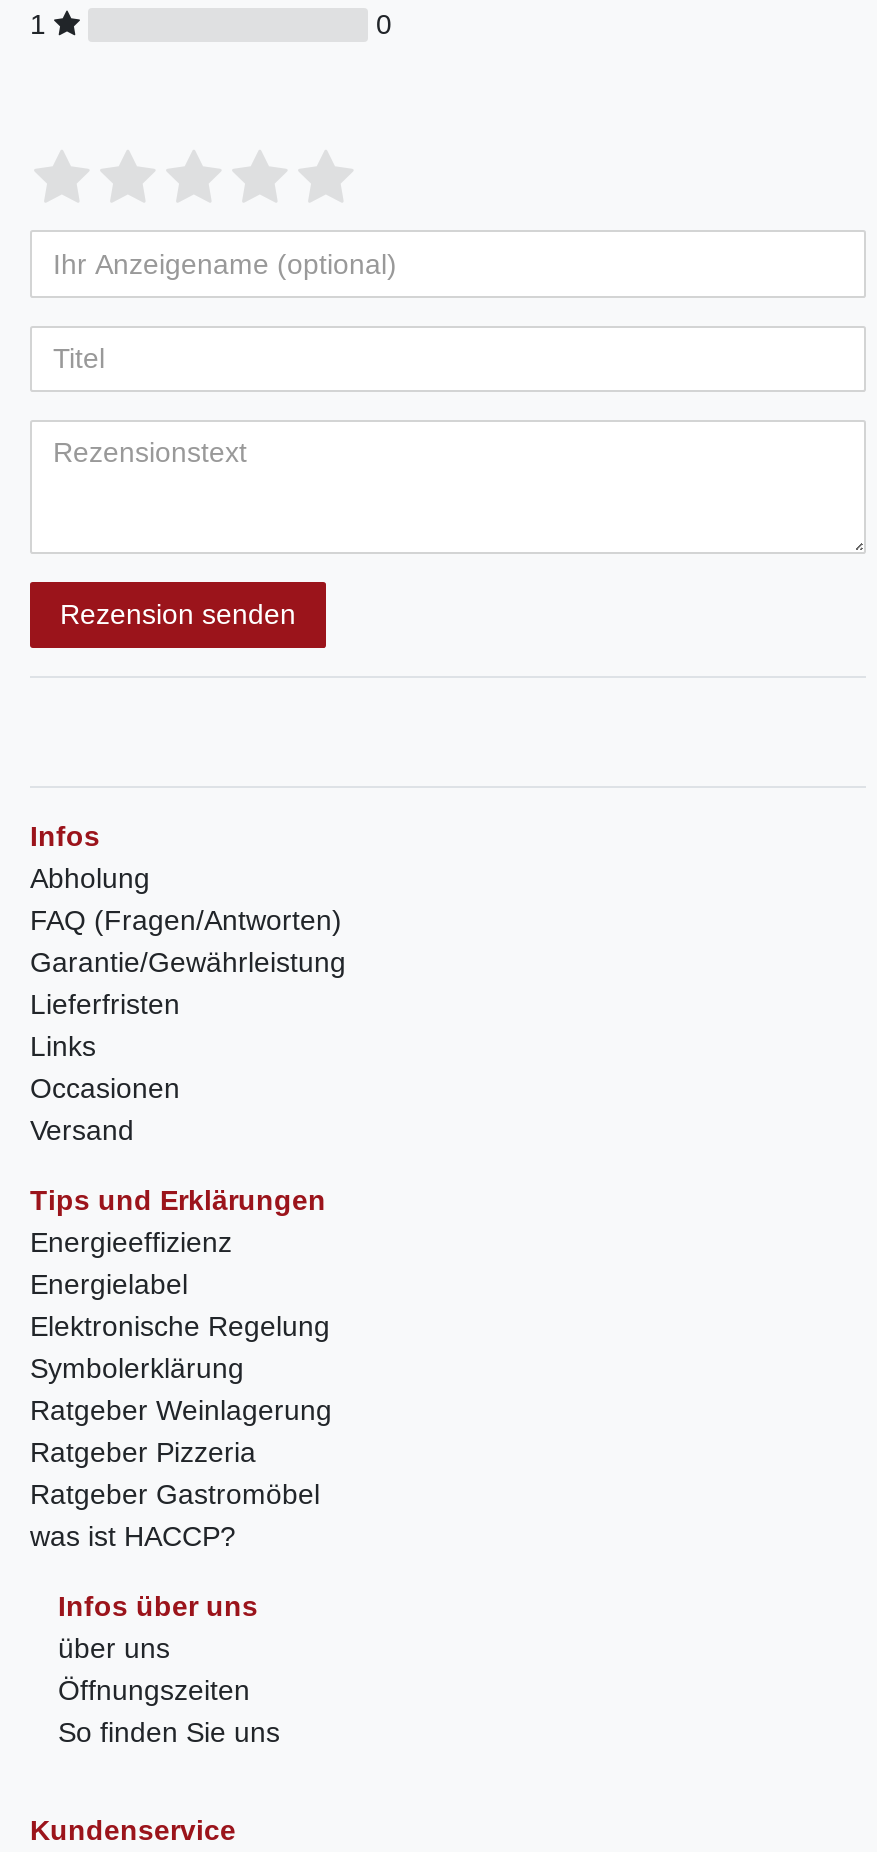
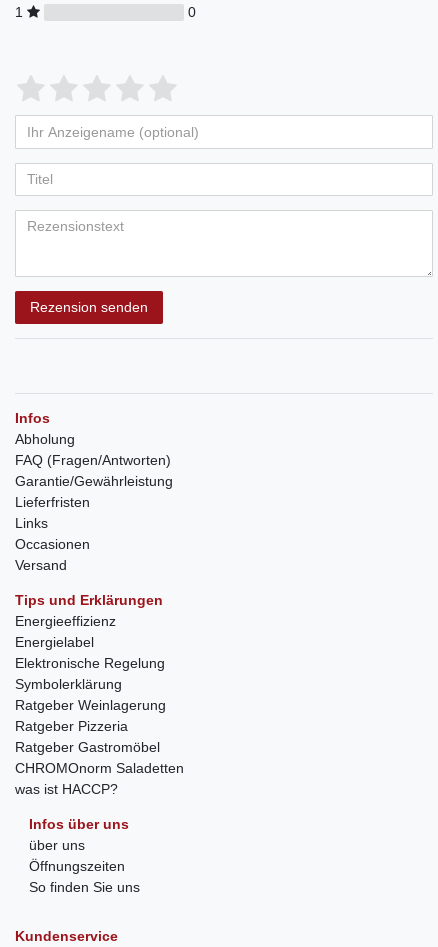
+ CHROMOnorm Saladetten
